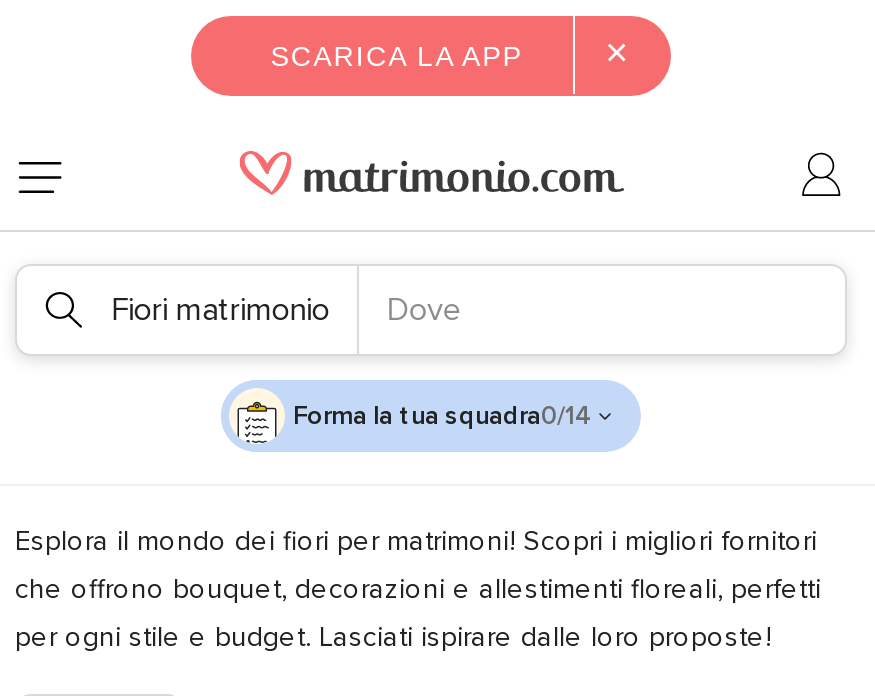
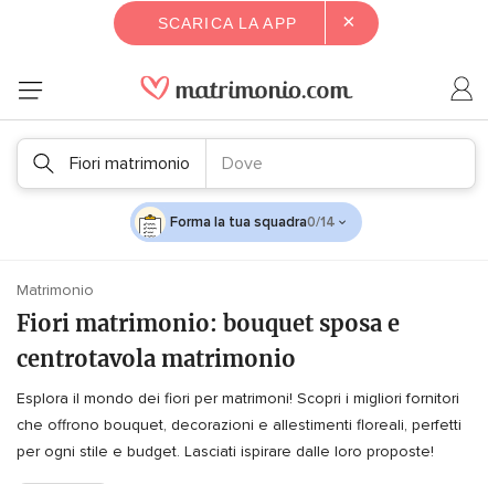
+ Fiori matrimonio: bouquet sposa e
+ centrotavola matrimonio

+ Matrimonio
